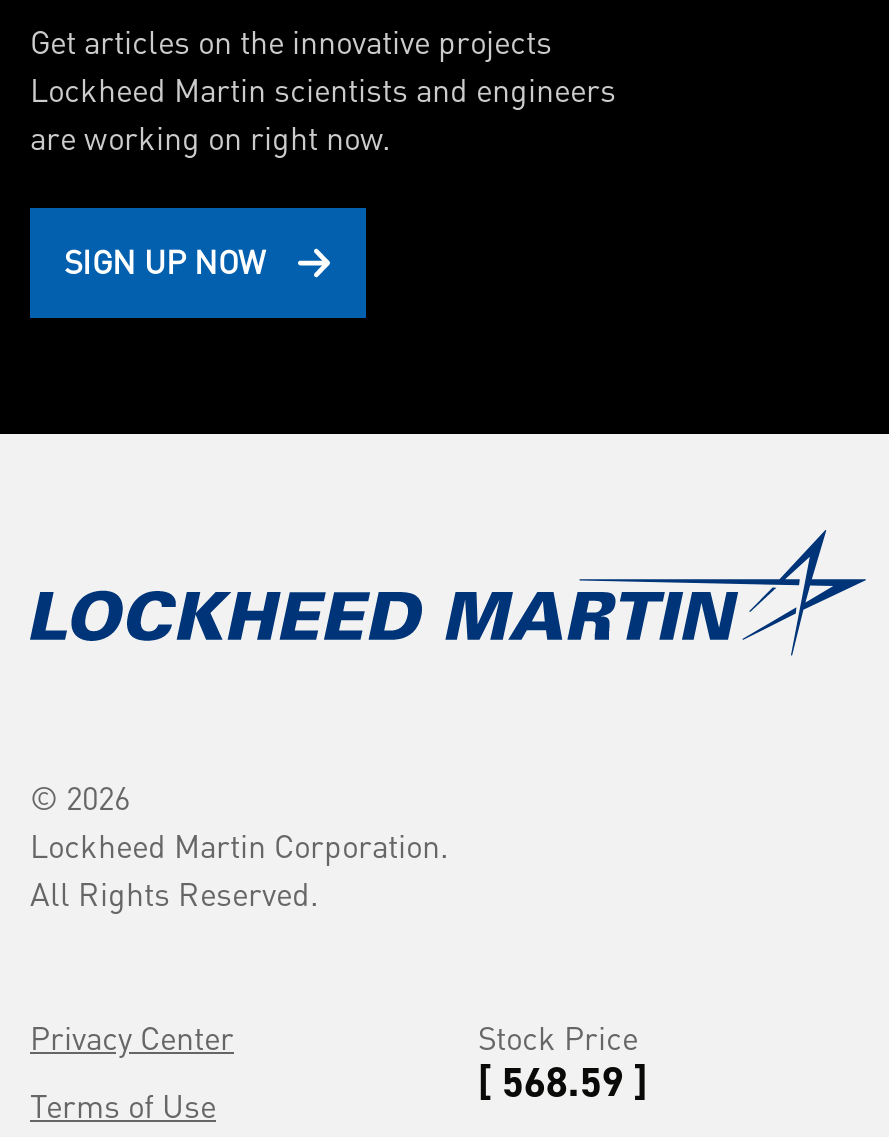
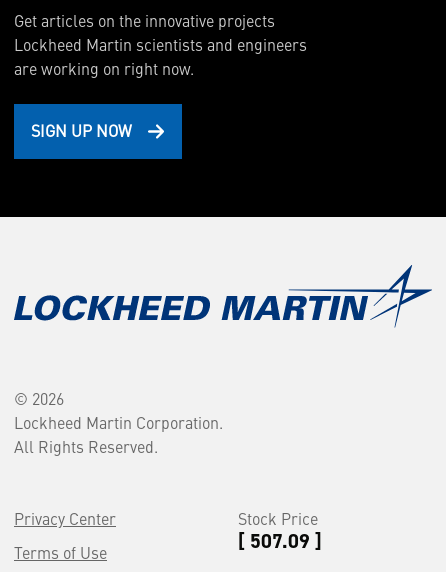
- [ 568.59 ]
+ [ 507.09 ]
